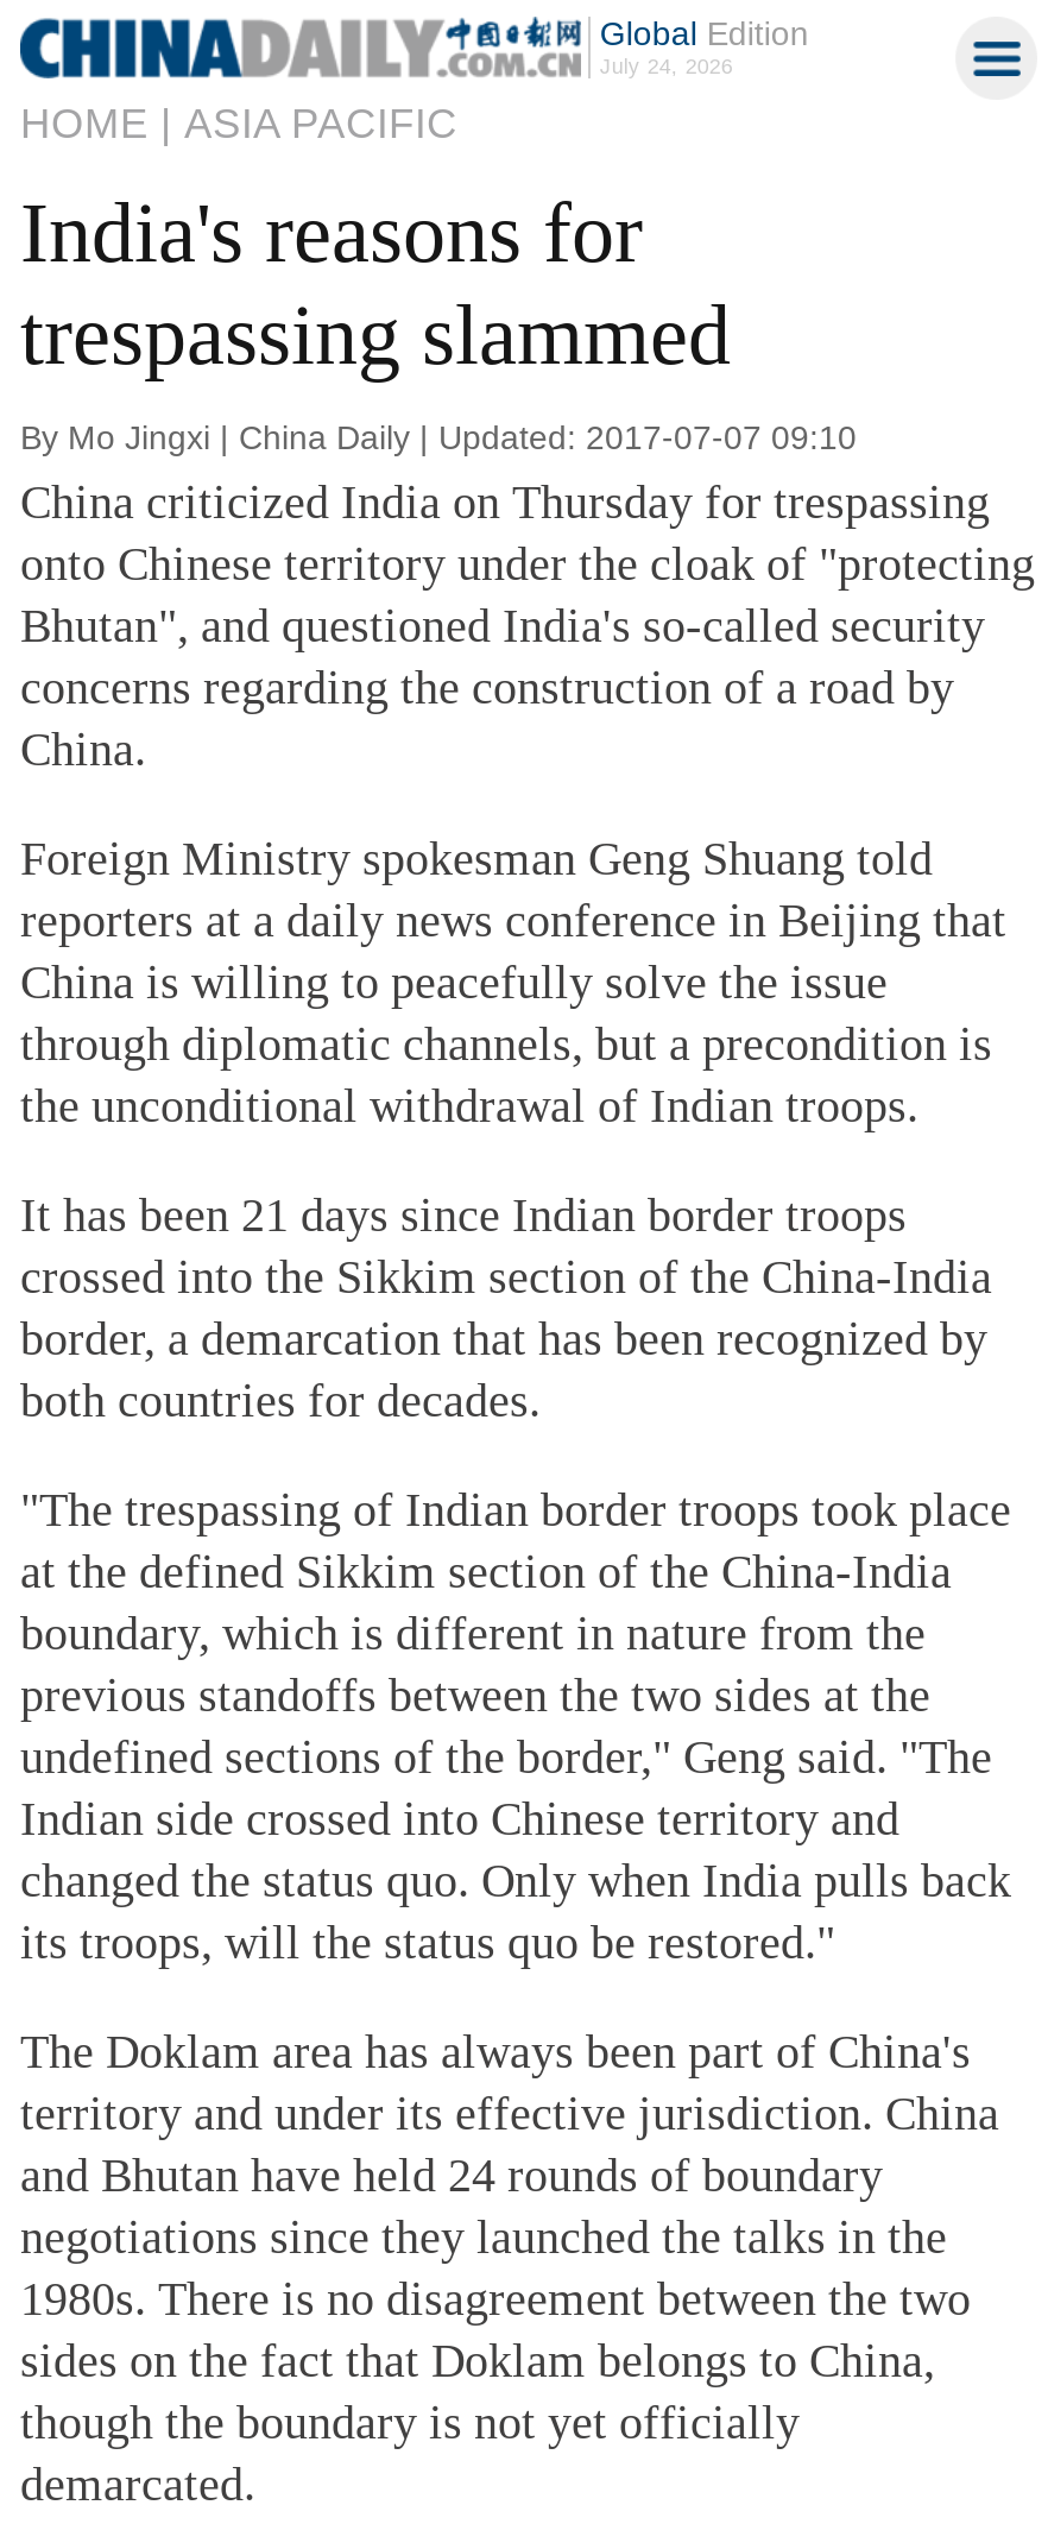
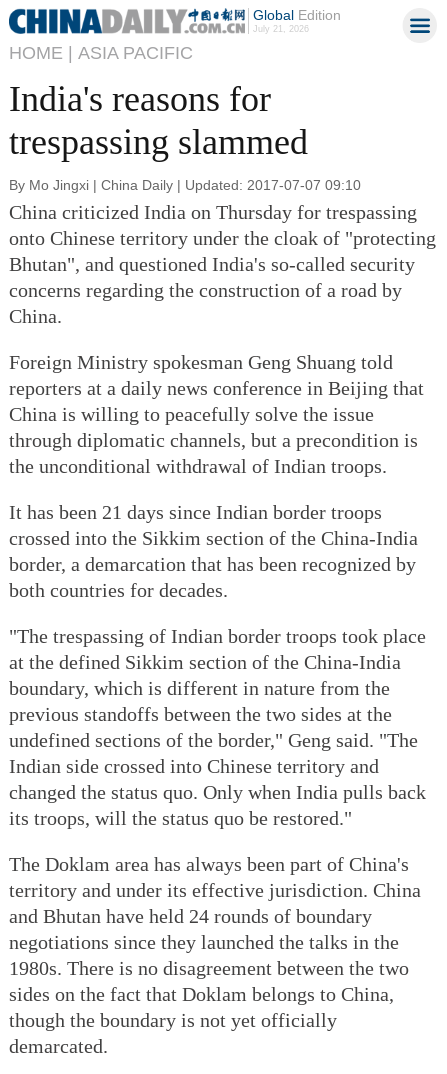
- July 24, 2026
+ July 21, 2026
